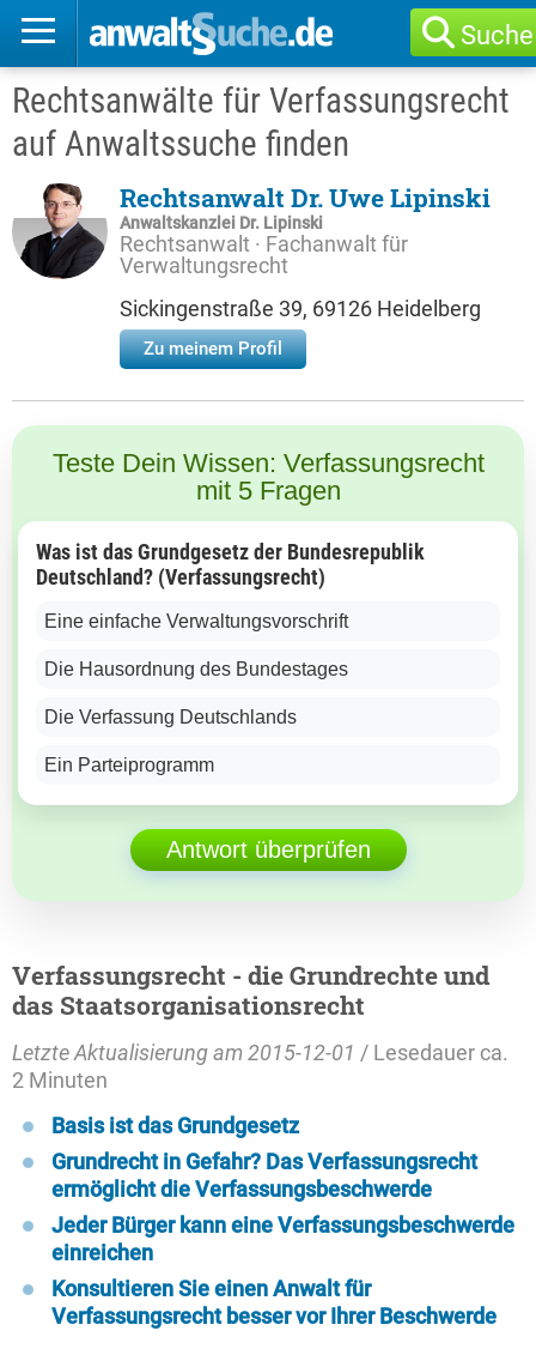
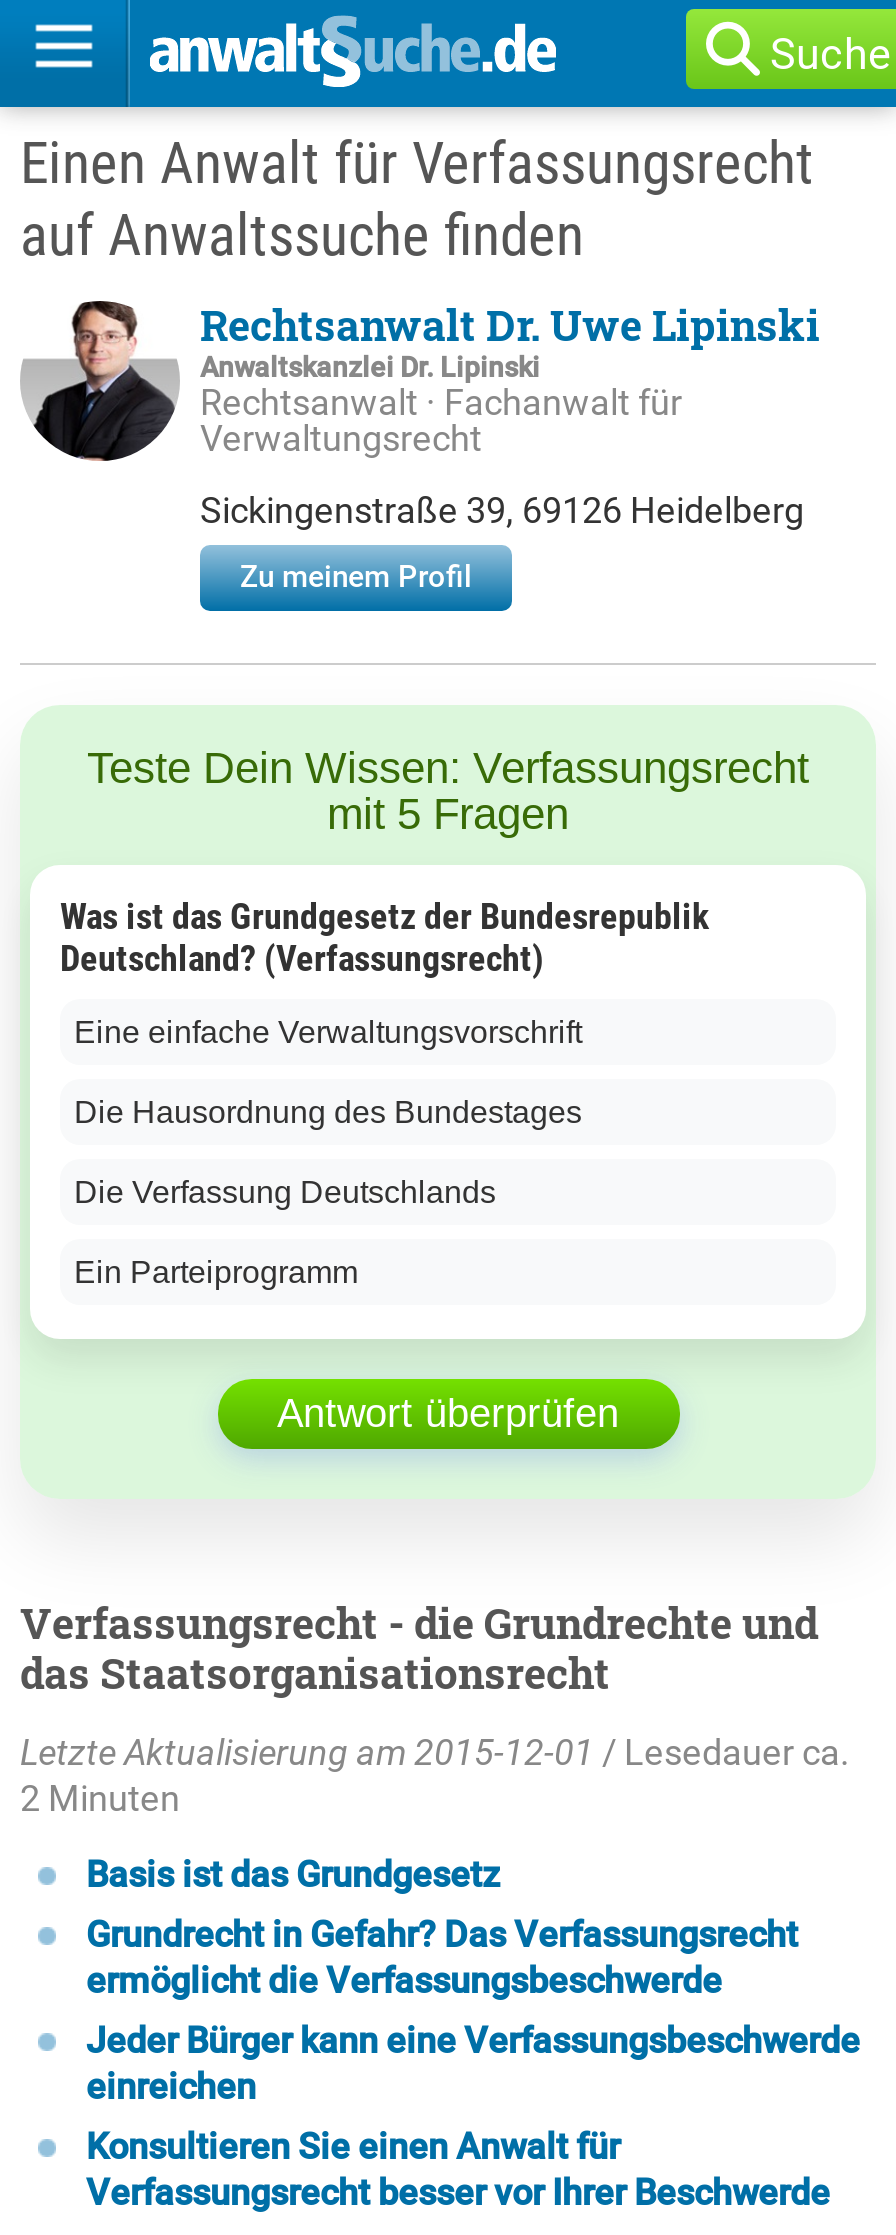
- Rechtsanwälte für Verfassungsrecht
+ Einen Anwalt für Verfassungsrecht
